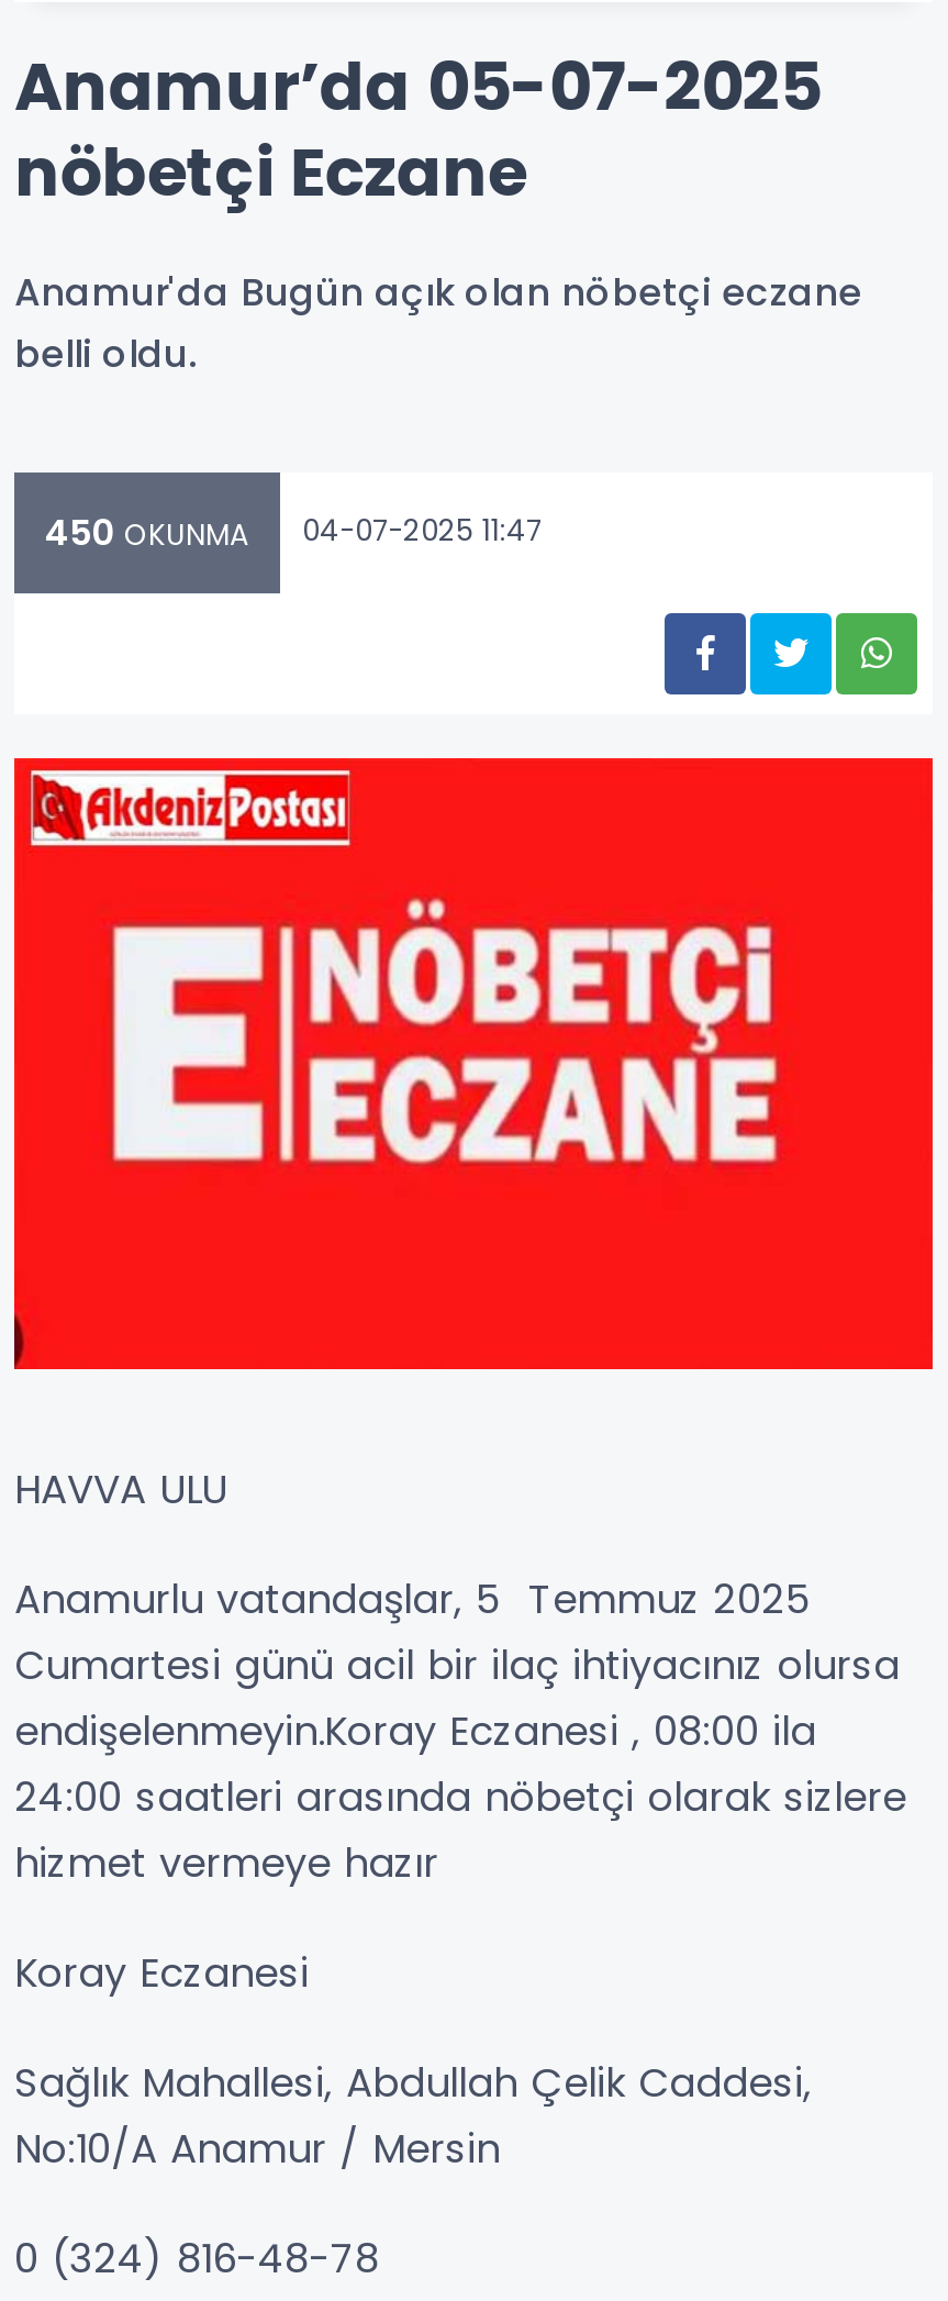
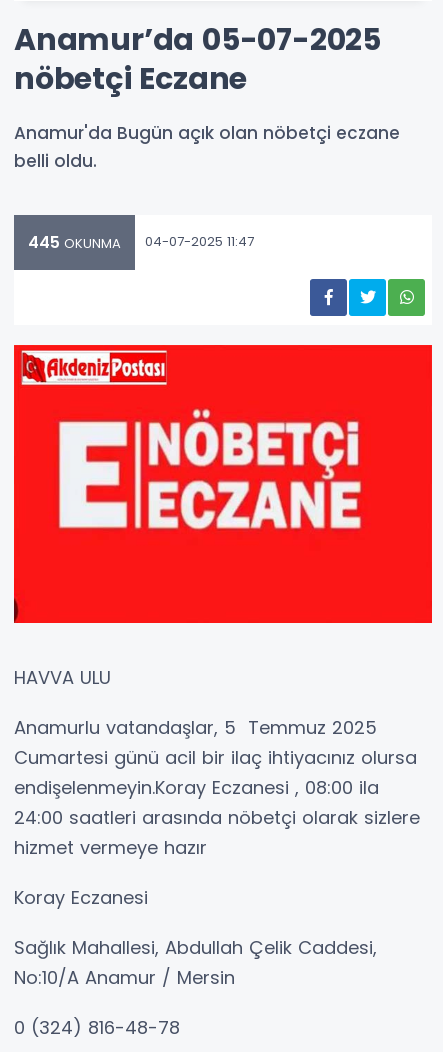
- 450 OKUNMA 04-07-2025 11:47
+ 445 OKUNMA 04-07-2025 11:47
